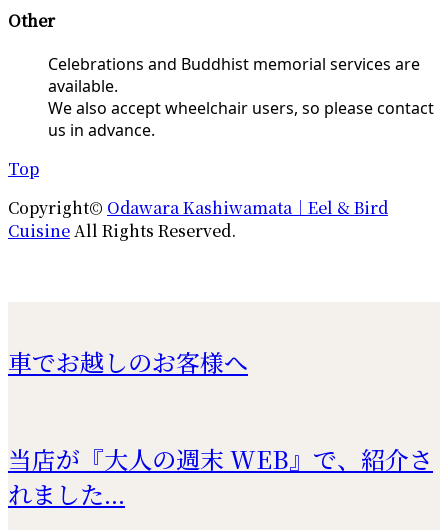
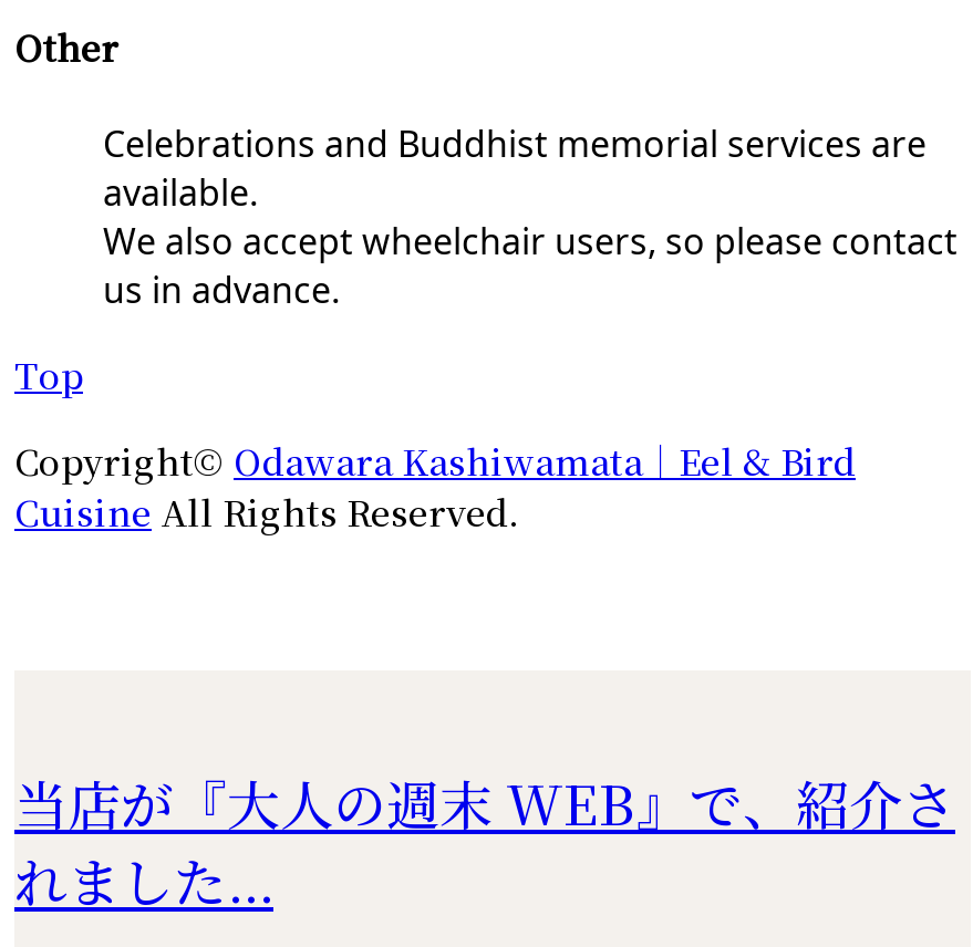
- 車でお越しのお客様へ
